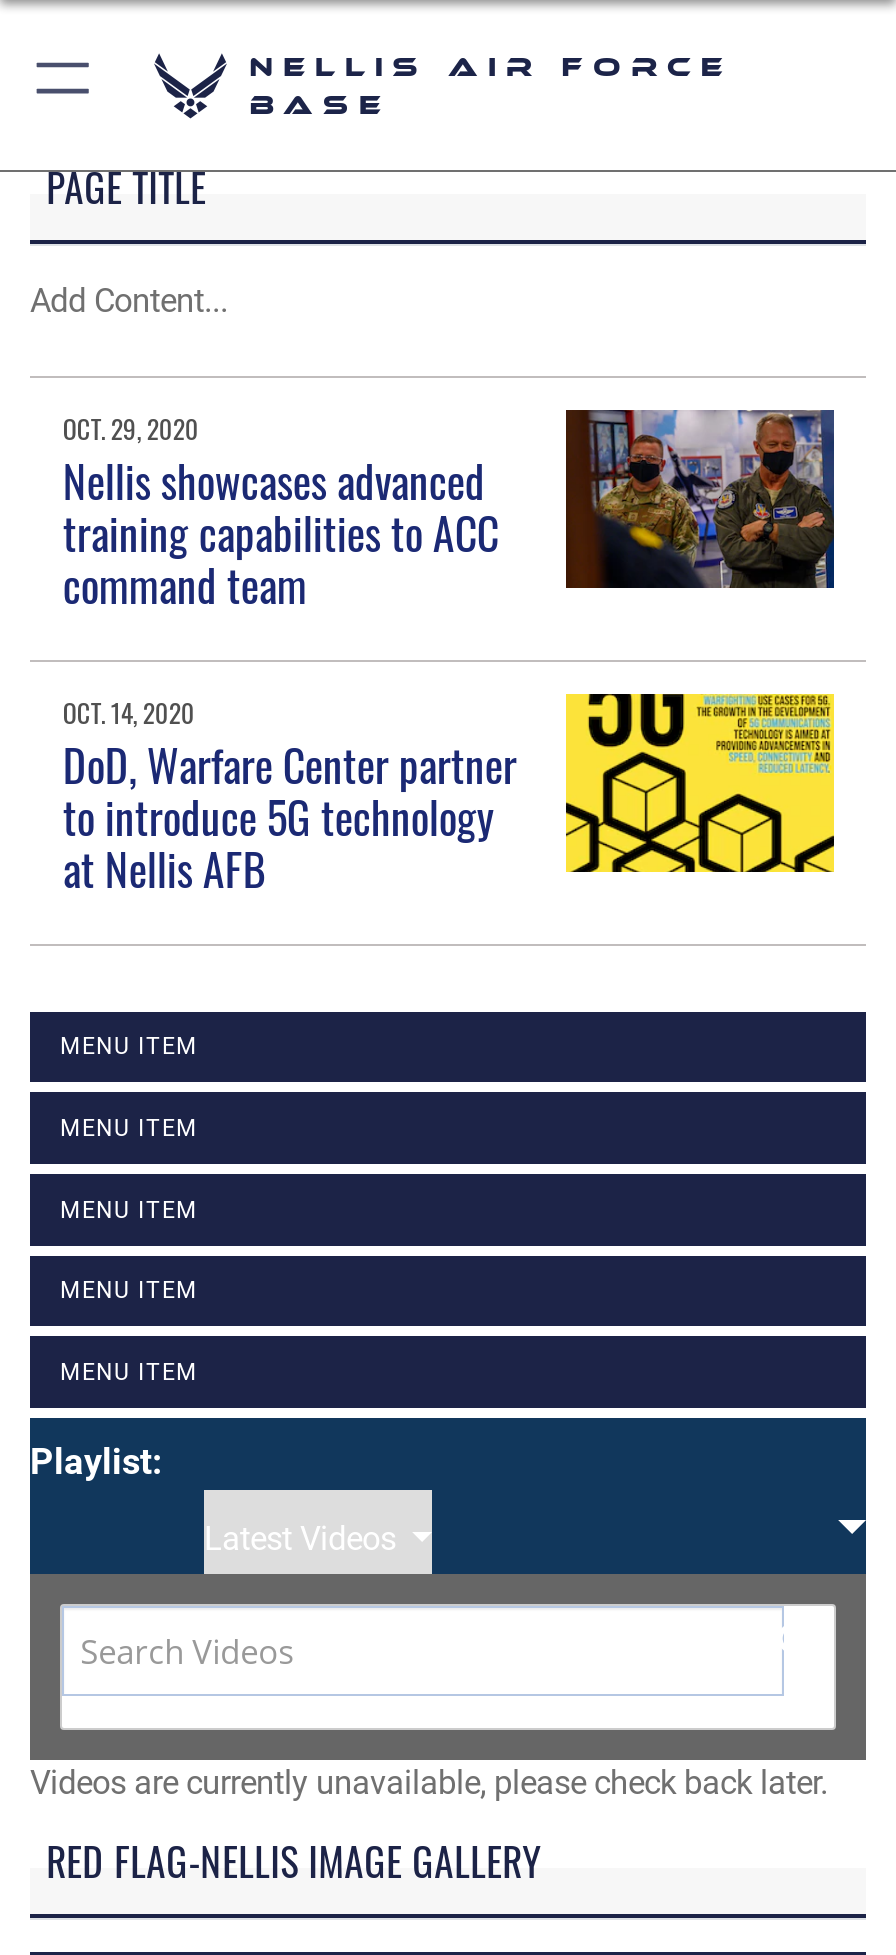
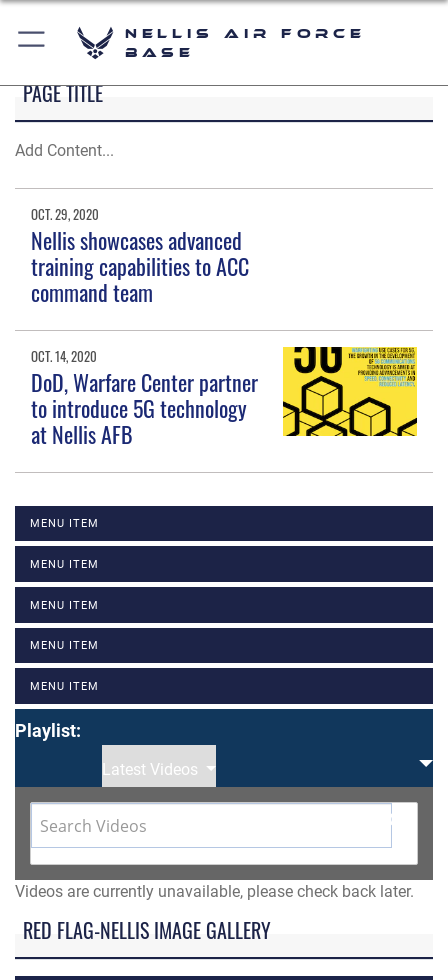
- [image]
